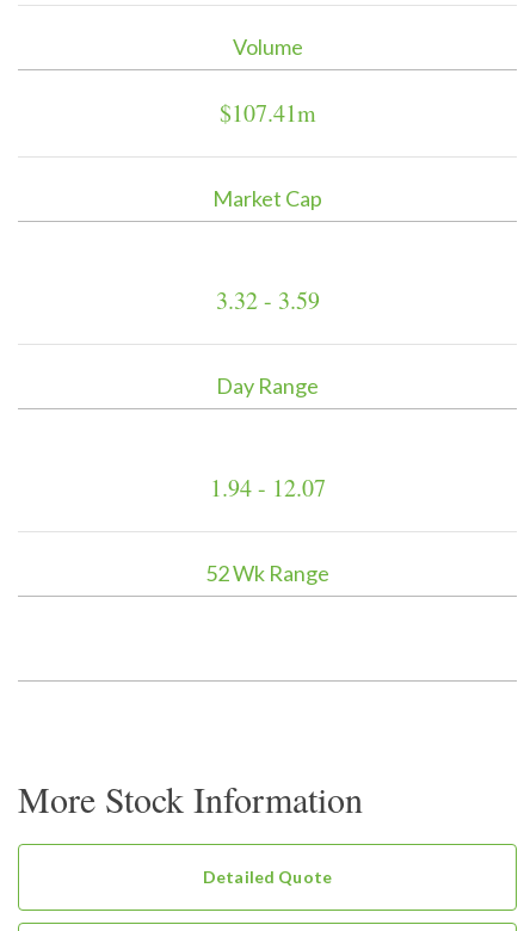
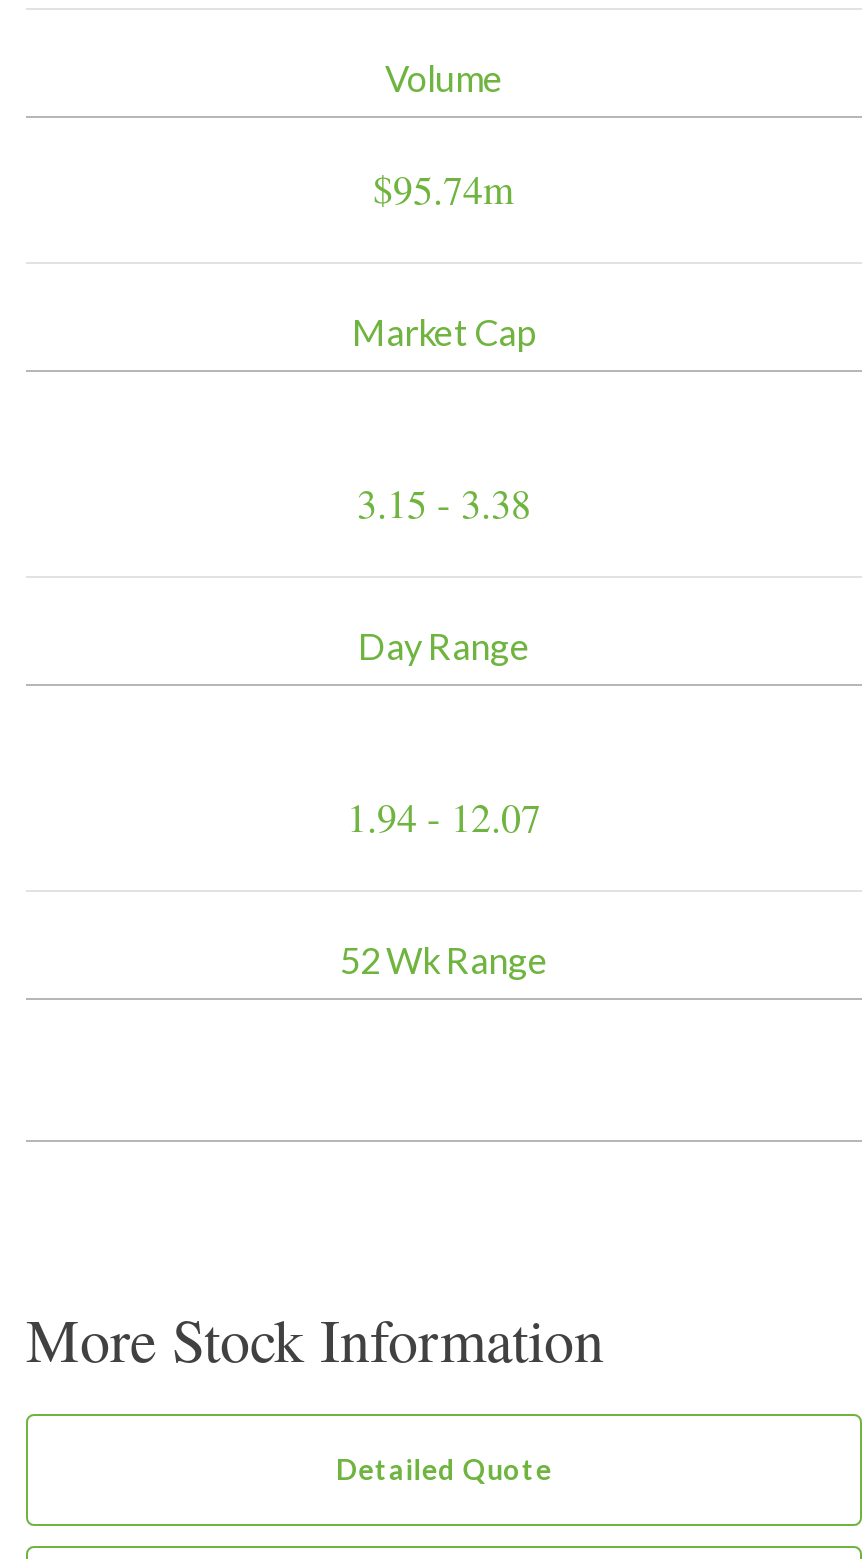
- $107.41m
+ $95.74m

- 3.32 - 3.59
+ 3.15 - 3.38
